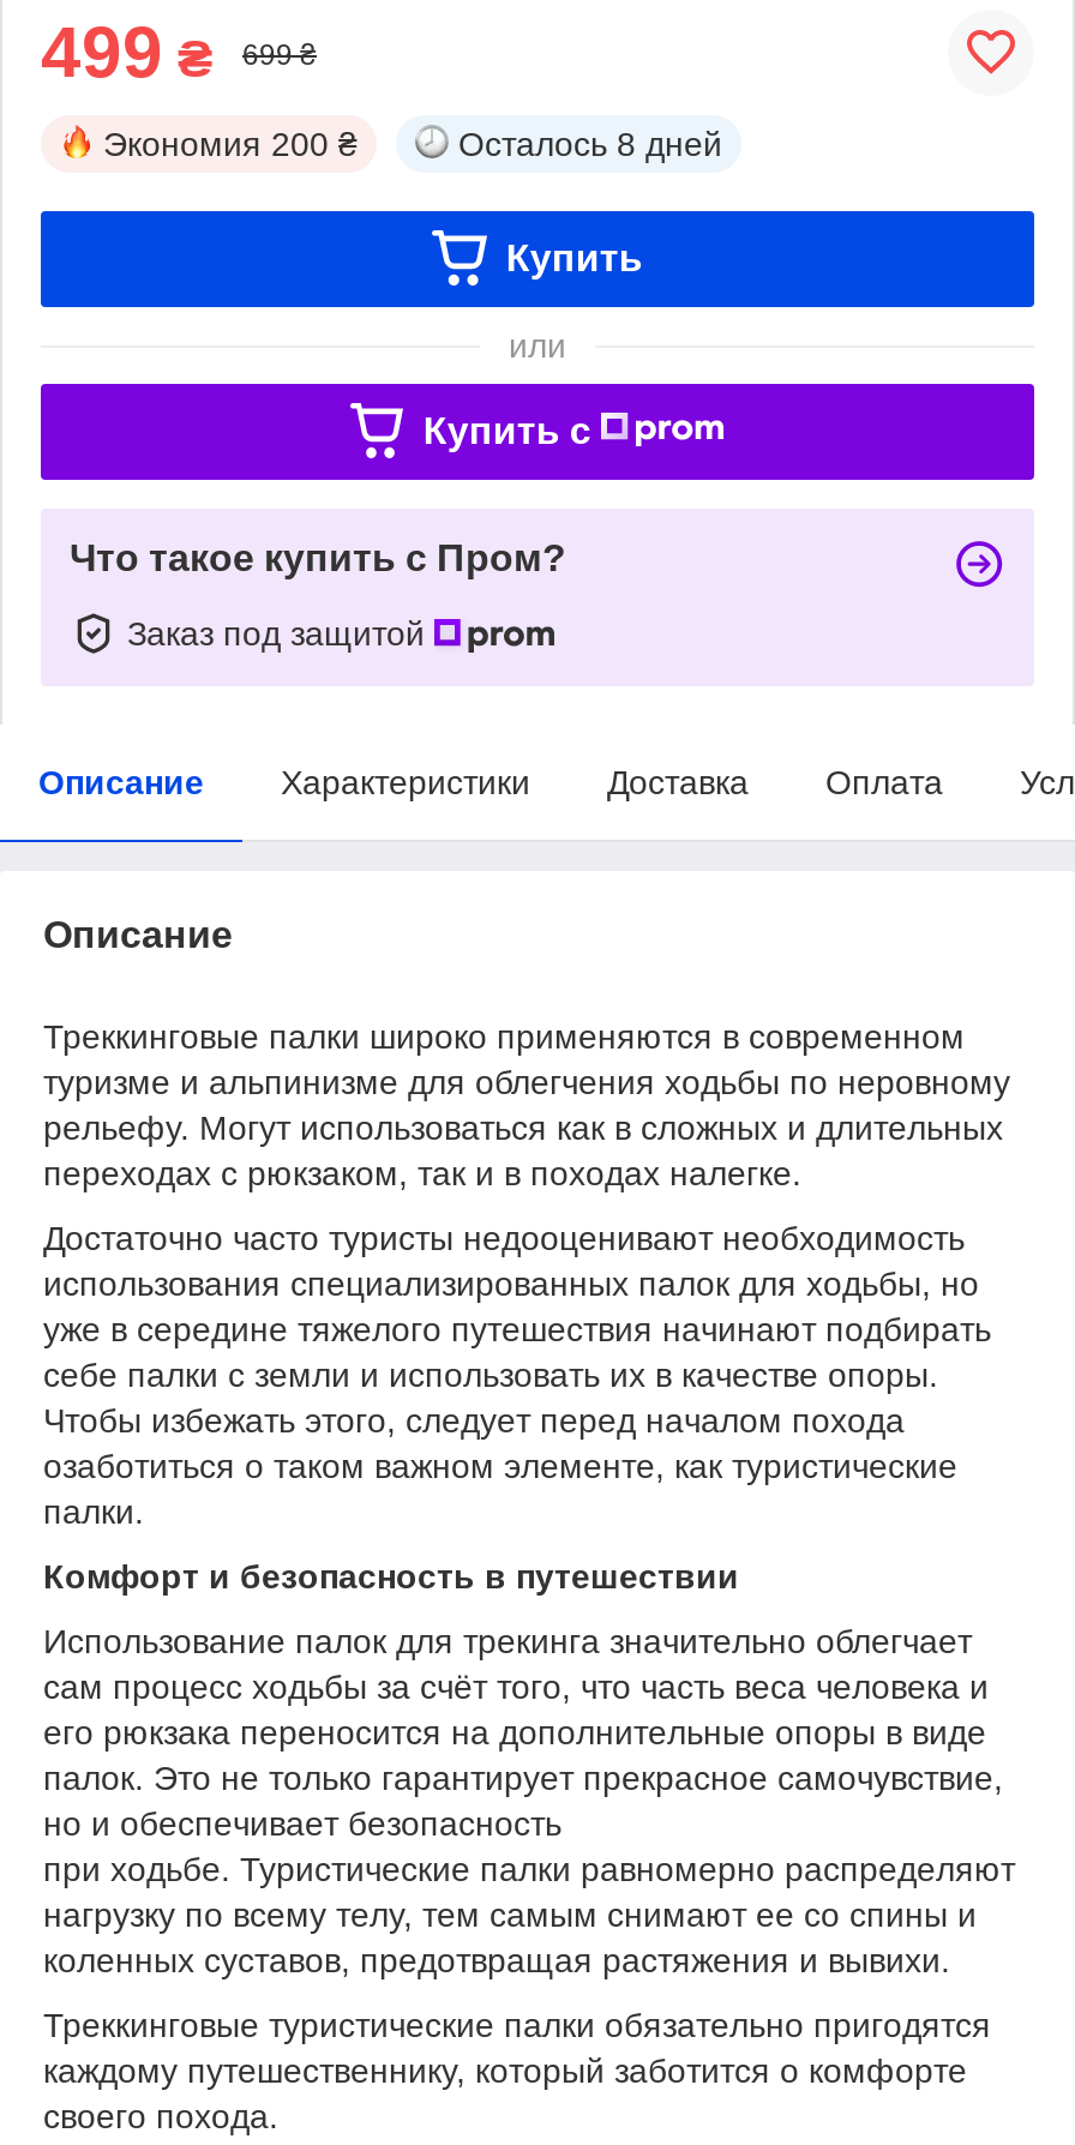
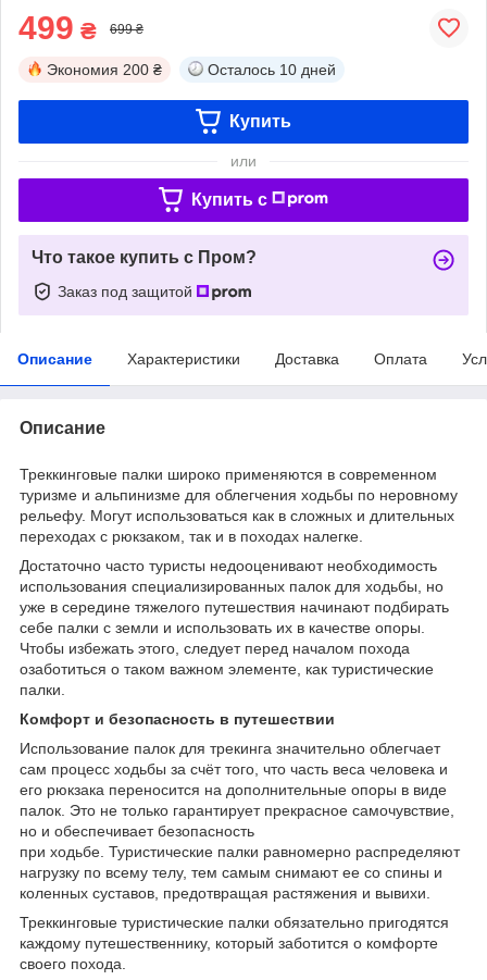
- Осталось 8 дней
+ Осталось 10 дней
